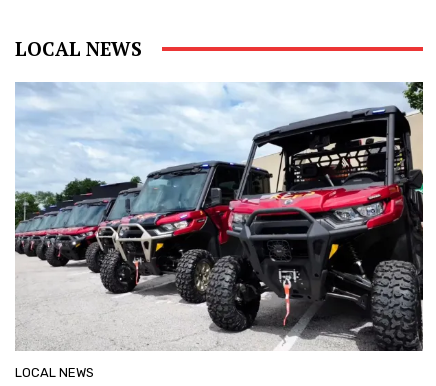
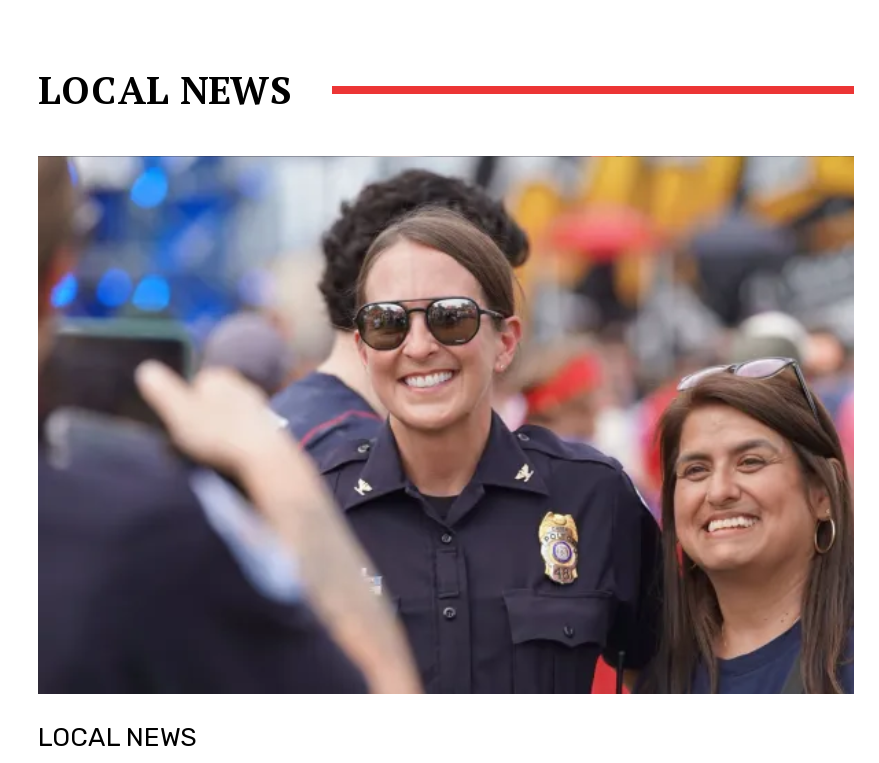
- [image]
+ [image]
